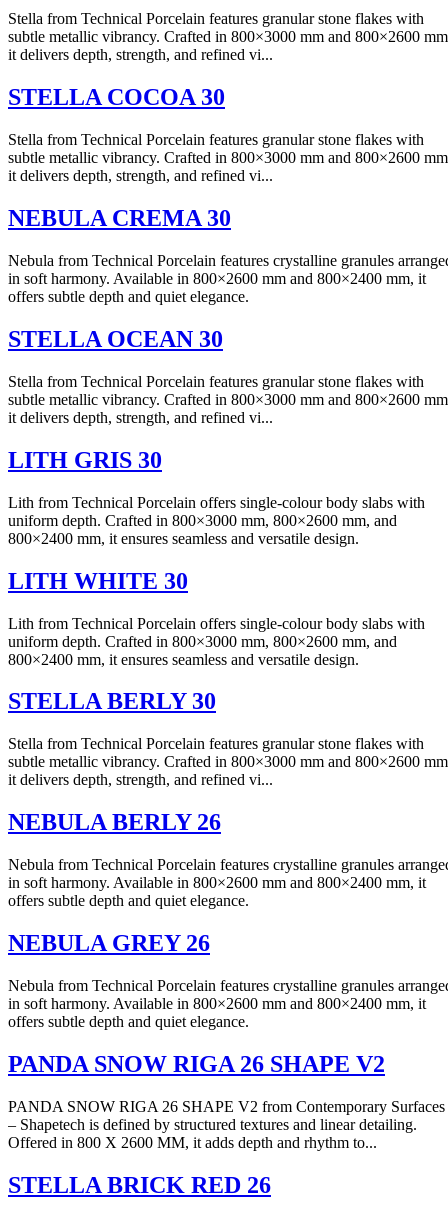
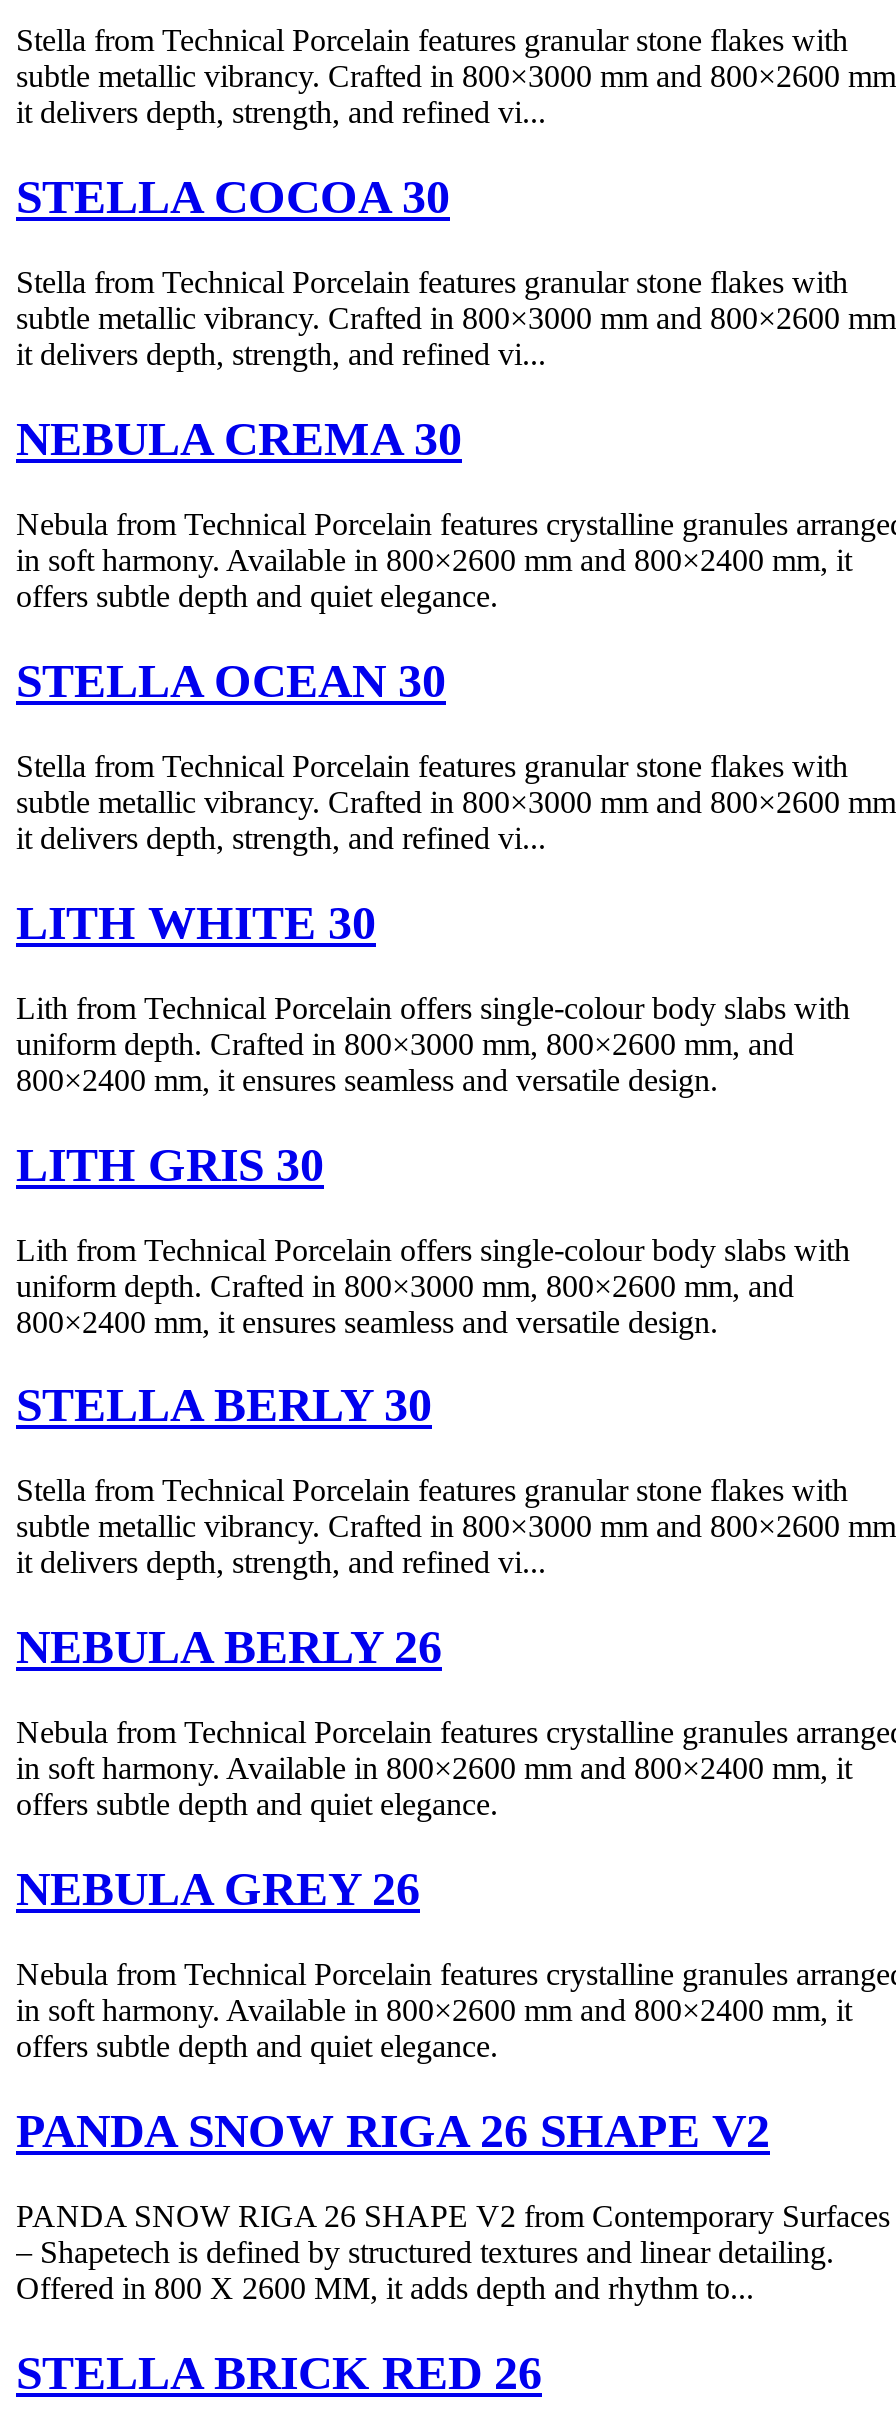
- LITH GRIS 30
+ LITH WHITE 30

- LITH WHITE 30
+ LITH GRIS 30
